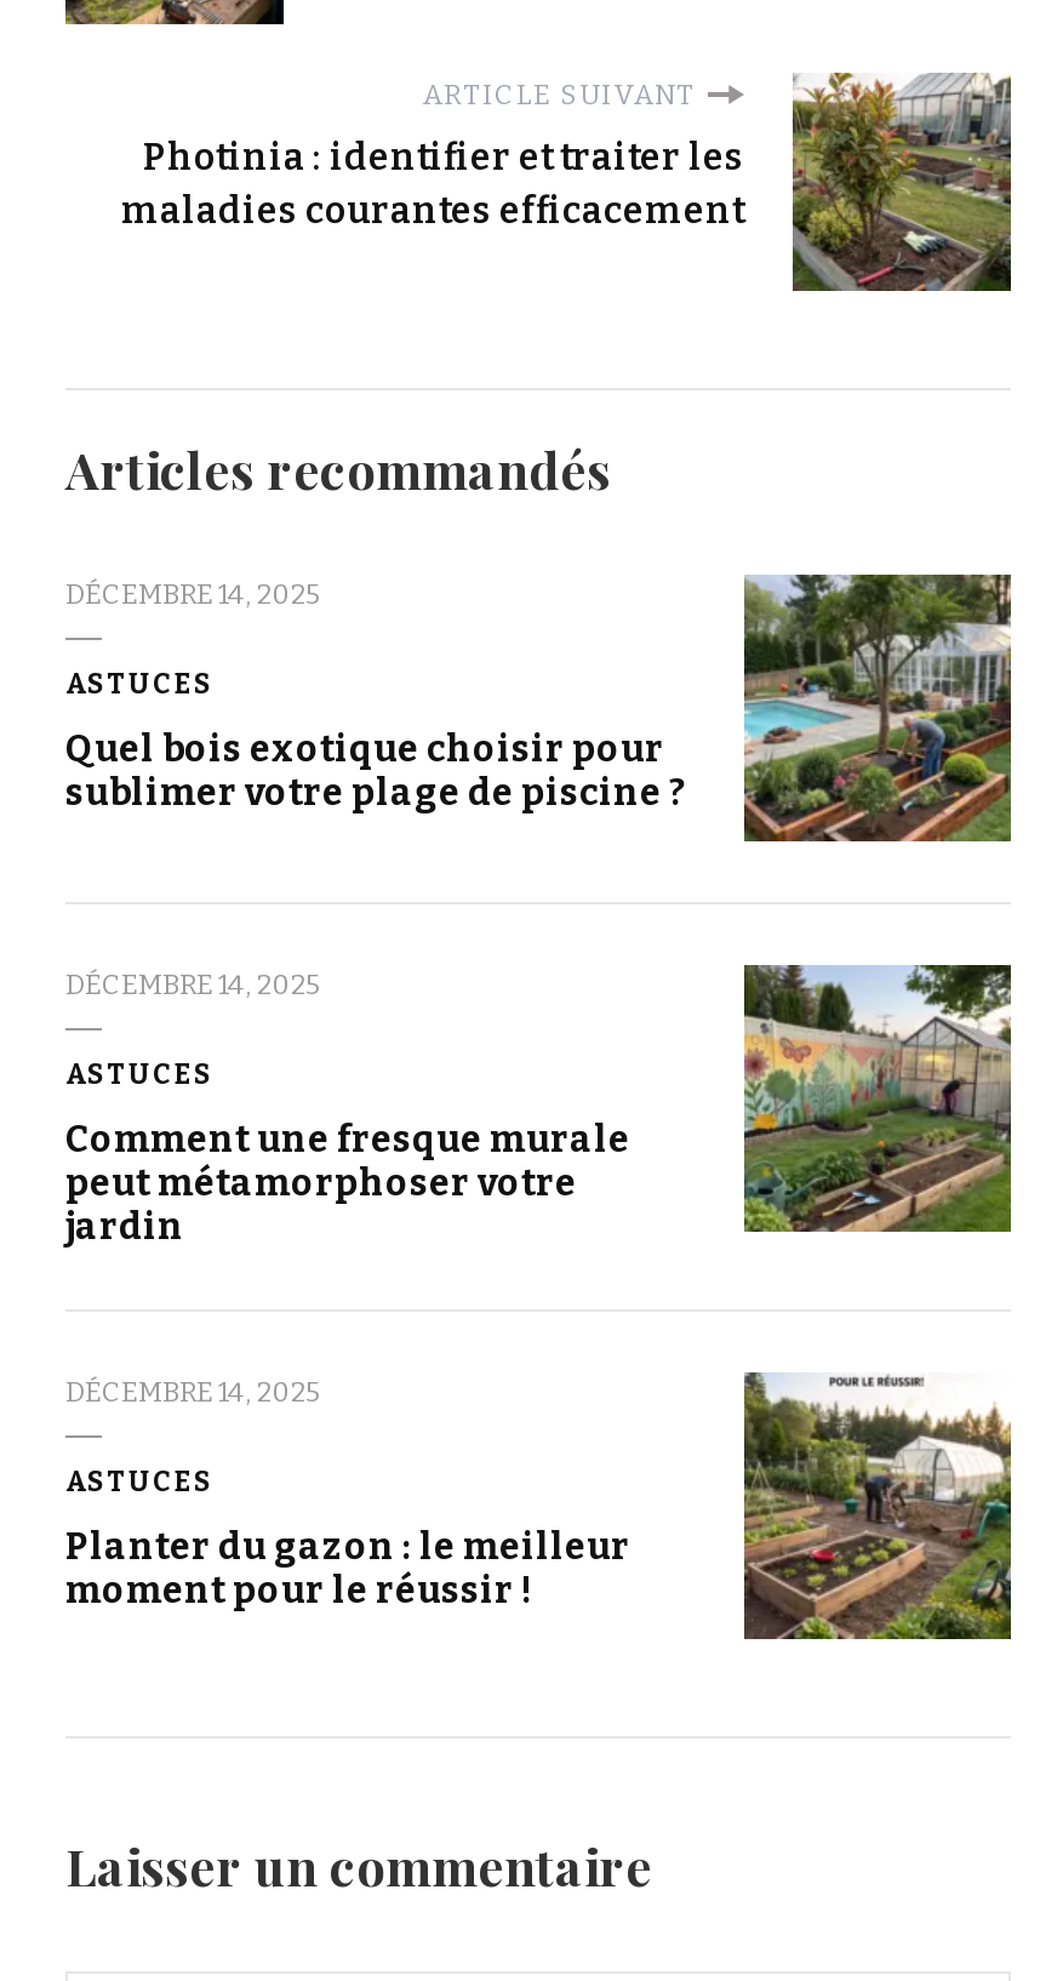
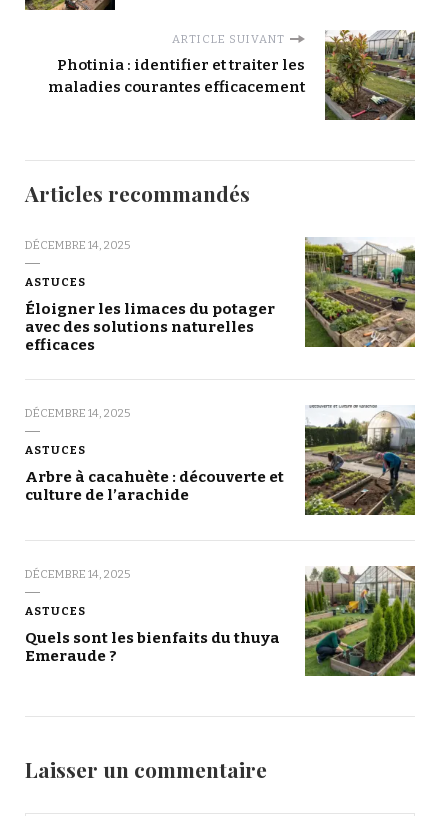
- [image]
- Quel bois exotique choisir pour
- sublimer votre plage de piscine ?
+ [image]
+ Éloigner les limaces du potager
+ avec des solutions naturelles
+ efficaces

- [image]
+ [image]

- Comment une fresque murale
- peut métamorphoser votre
- jardin
+ Arbre à cacahuète : découverte et
+ culture de l’arachide

- [image]
+ [image]

- Planter du gazon : le meilleur
- moment pour le réussir !
+ Quels sont les bienfaits du thuya
+ Emeraude ?
